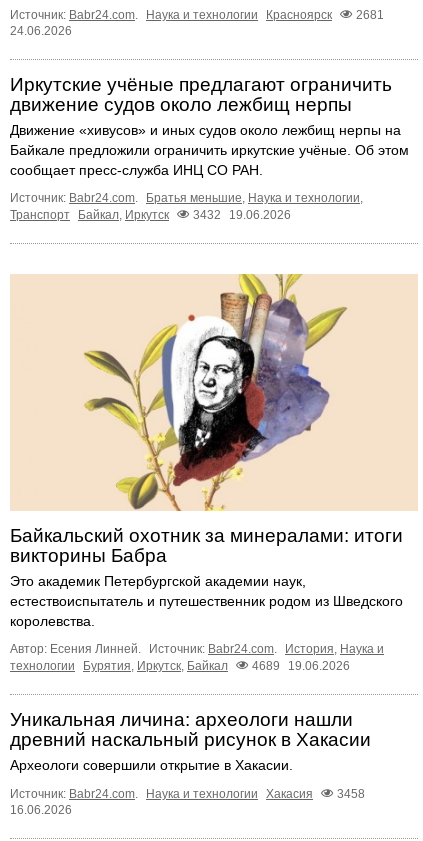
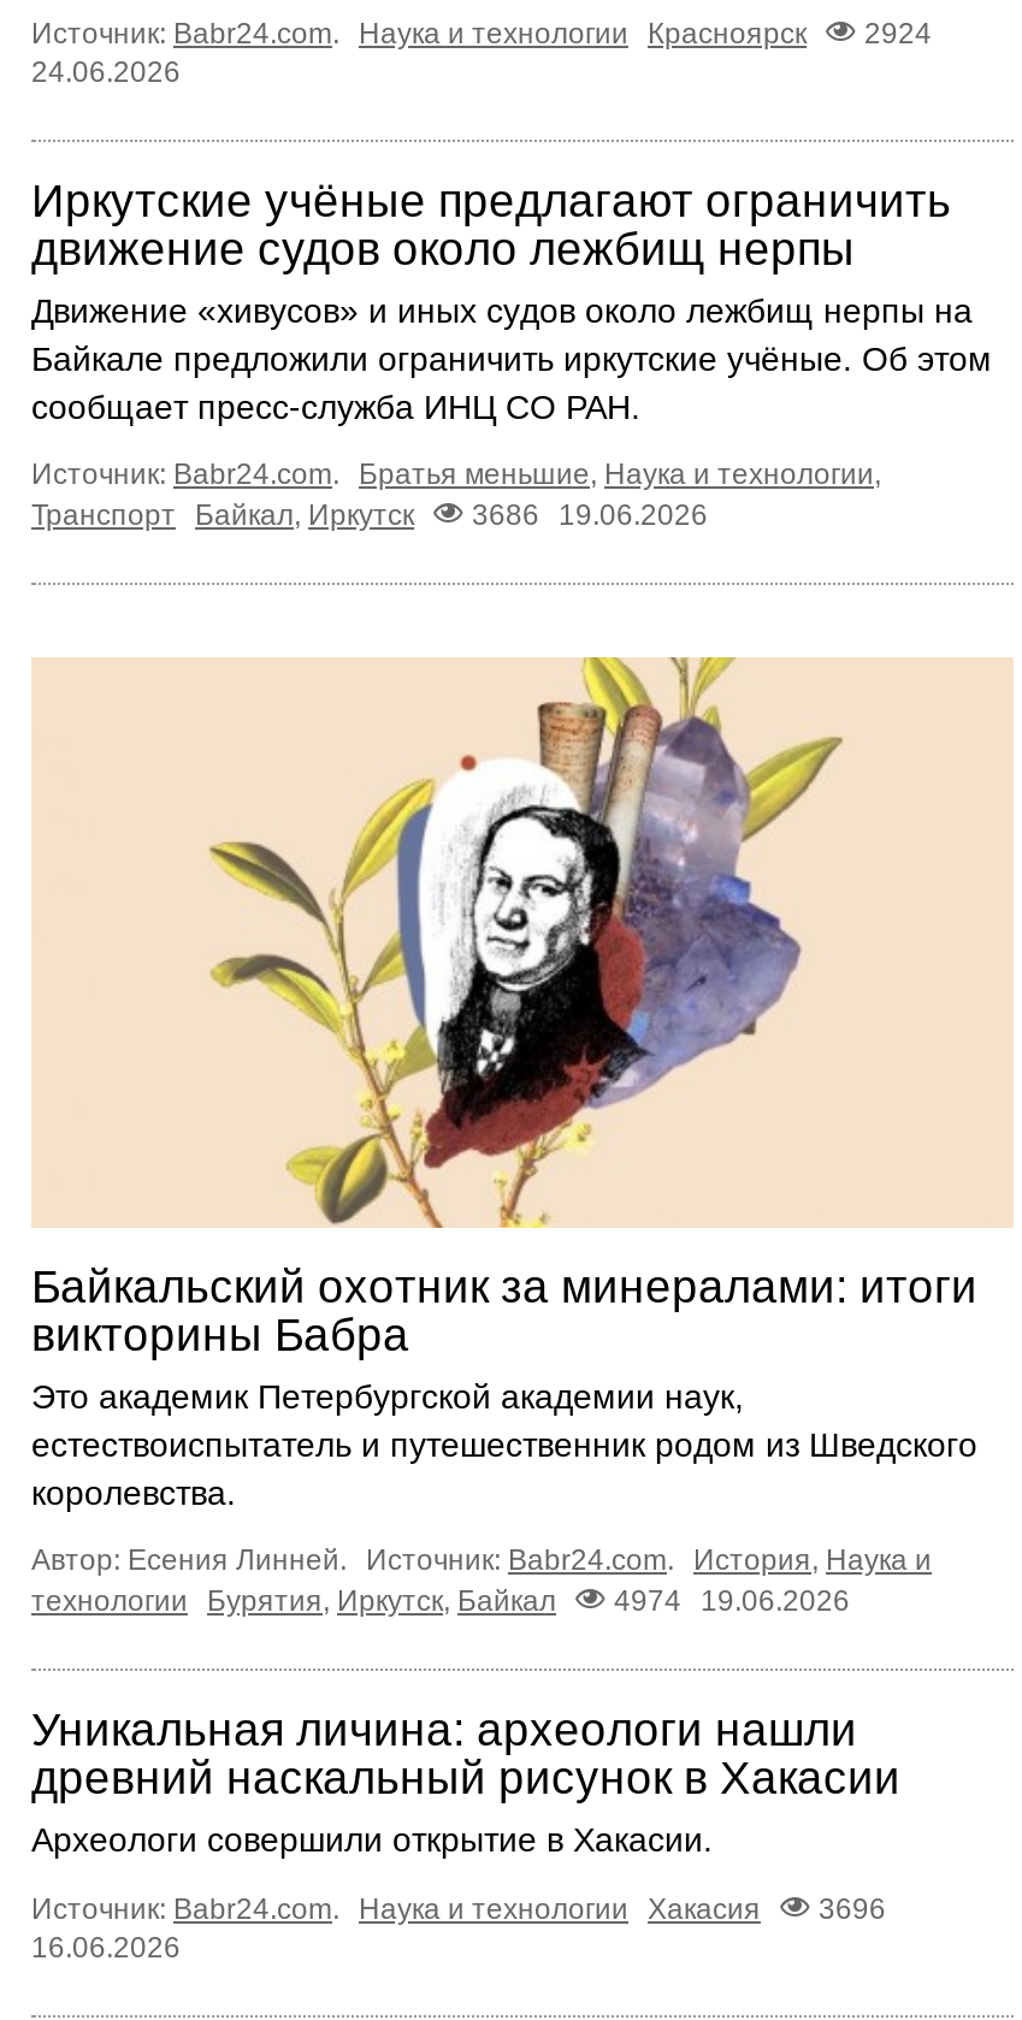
- Источник: Babr24.com. Наука и технологии Красноярск 2681
+ Источник: Babr24.com. Наука и технологии Красноярск 2924

- Транспорт Байкал, Иркутск 3432 19.06.2026
+ Транспорт Байкал, Иркутск 3686 19.06.2026

- технологии Бурятия, Иркутск, Байкал 4689 19.06.2026
+ технологии Бурятия, Иркутск, Байкал 4974 19.06.2026

- Источник: Babr24.com. Наука и технологии Хакасия 3458
+ Источник: Babr24.com. Наука и технологии Хакасия 3696
